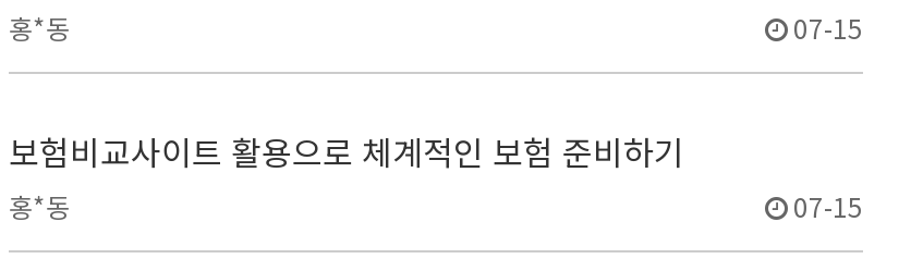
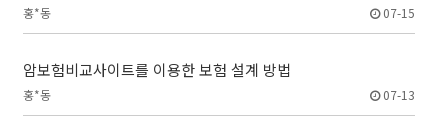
- 보험비교사이트 활용으로 체계적인 보험 준비하기
+ 암보험비교사이트를 이용한 보험 설계 방법

- 07-15
+ 07-13
